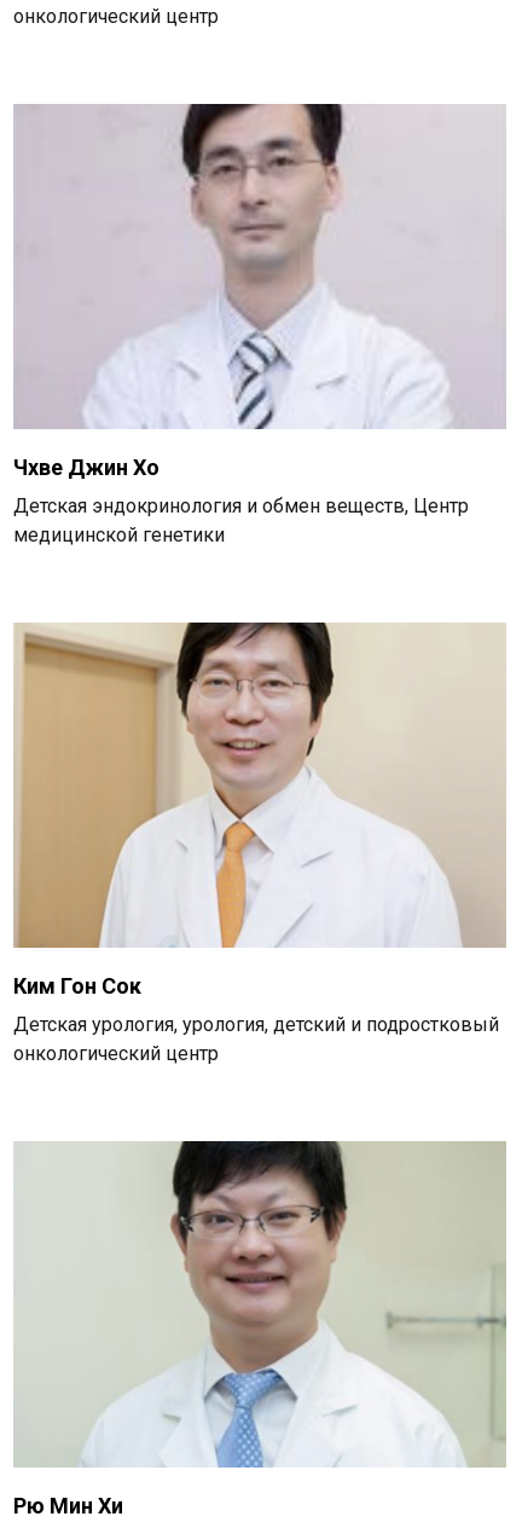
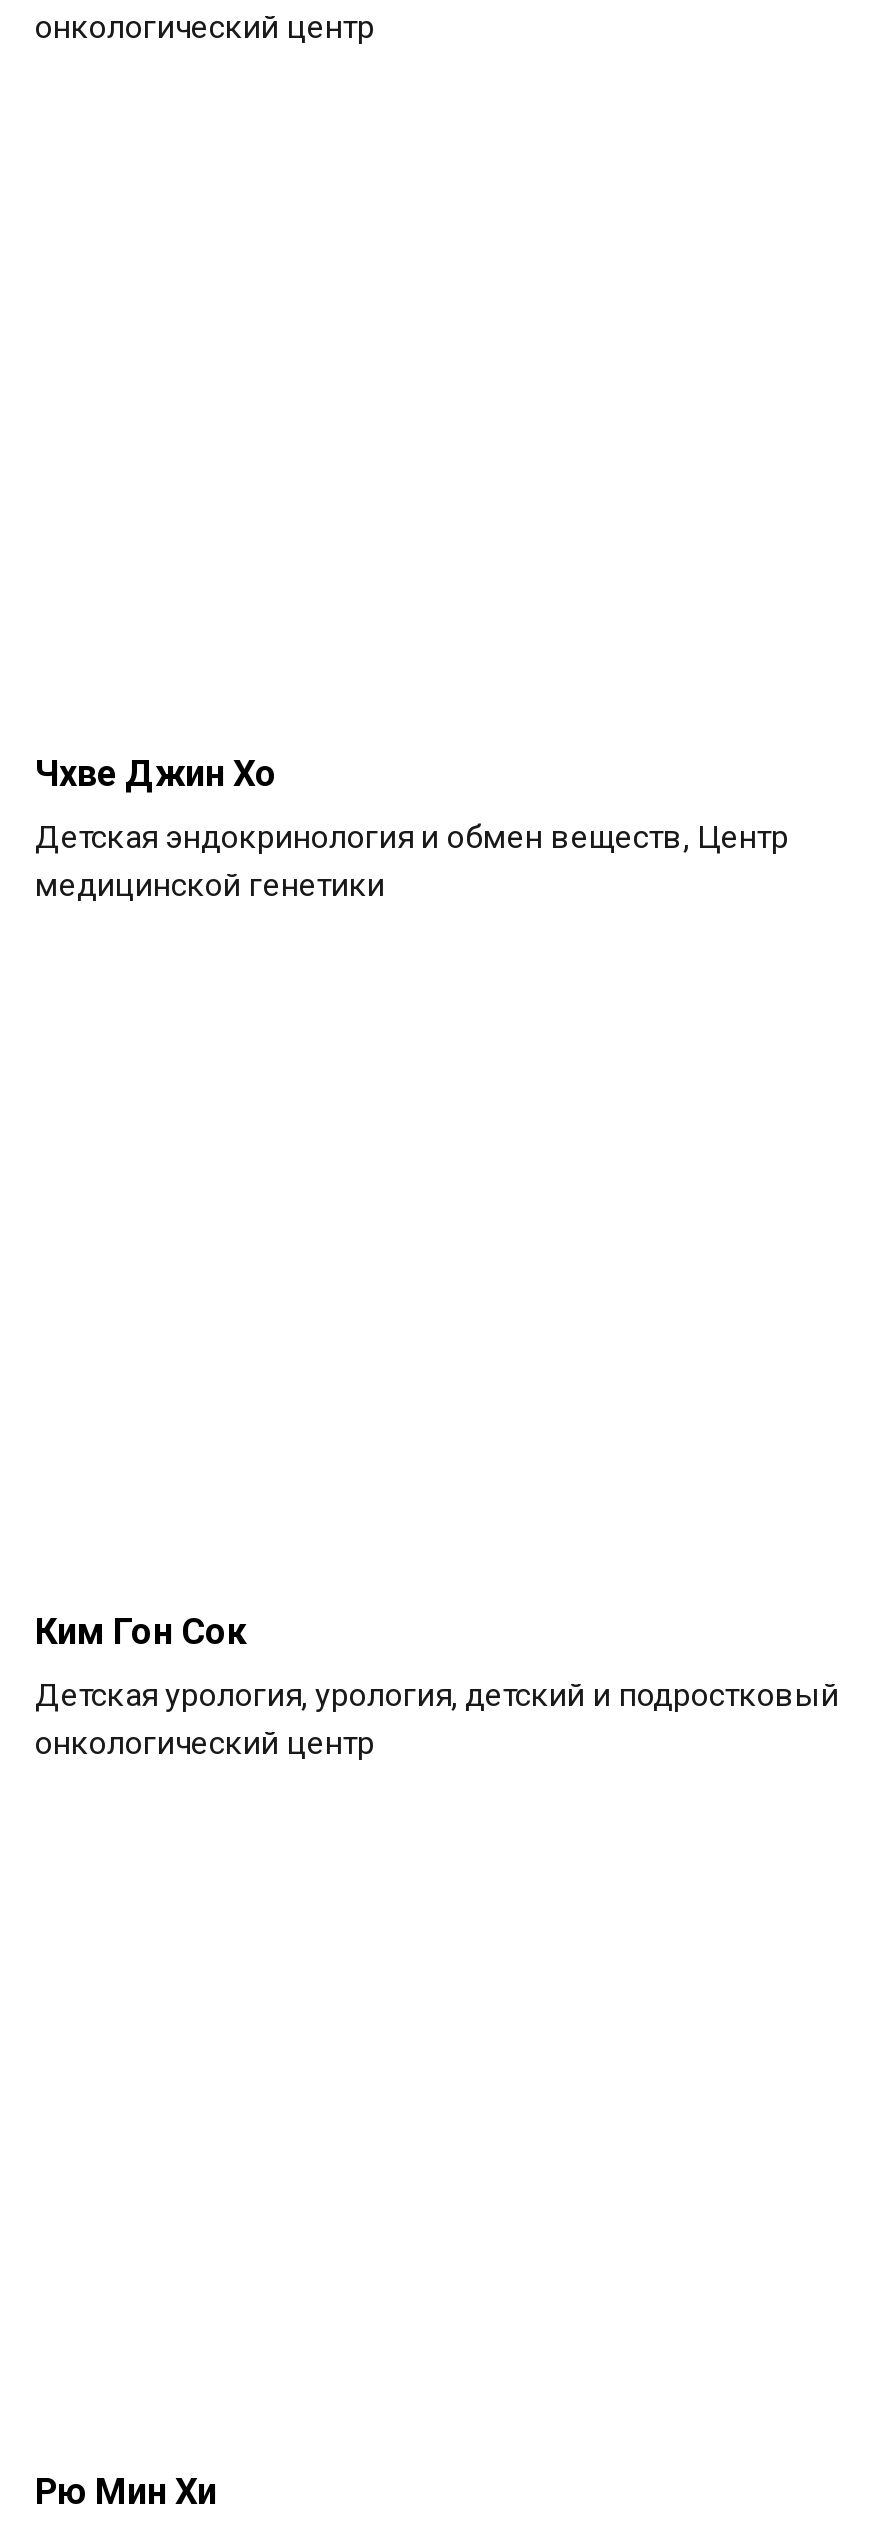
- [image]

- [image]

- [image]
